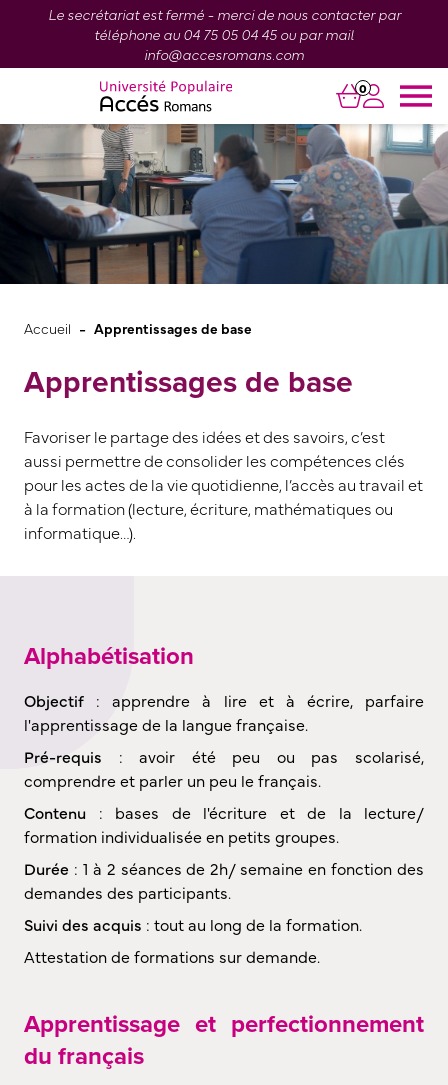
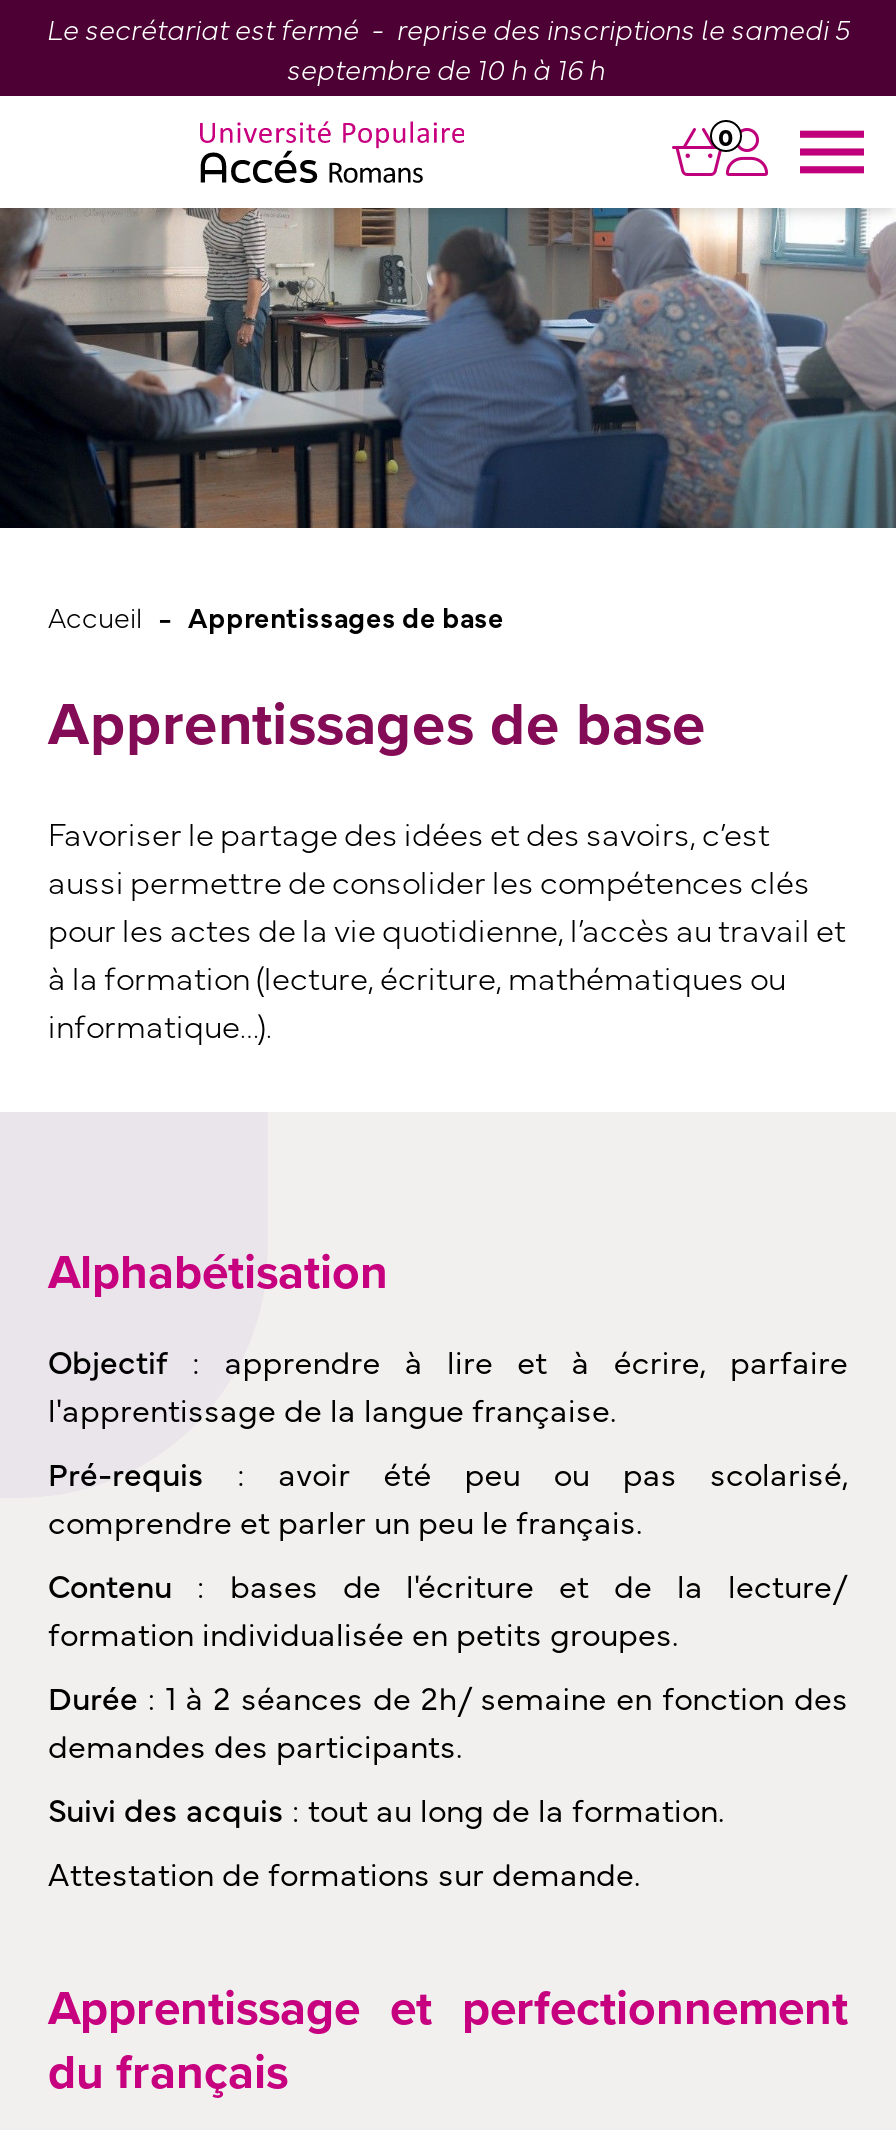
- Le secrétariat est fermé - merci de nous contacter par
- téléphone au 04 75 05 04 45 ou par mail
- info@accesromans.com
+ Le secrétariat est fermé - reprise des inscriptions le samedi 5
+ septembre de 10 h à 16 h
